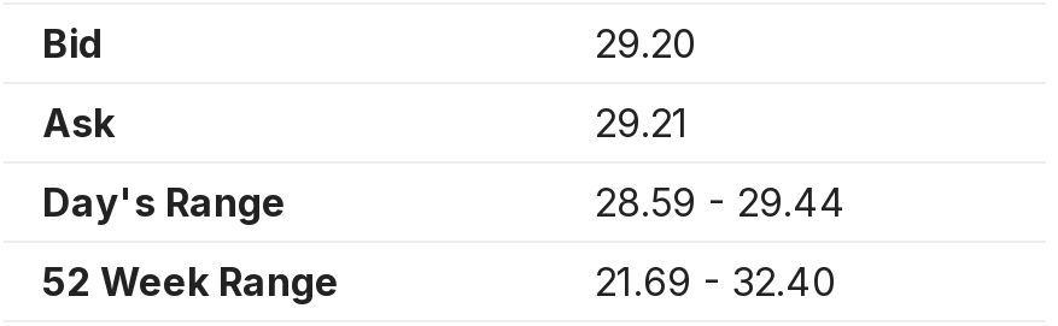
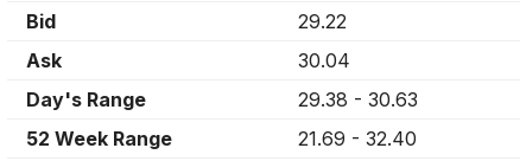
- 29.20
+ 29.22

- 29.21
+ 30.04

- 28.59 - 29.44
+ 29.38 - 30.63
